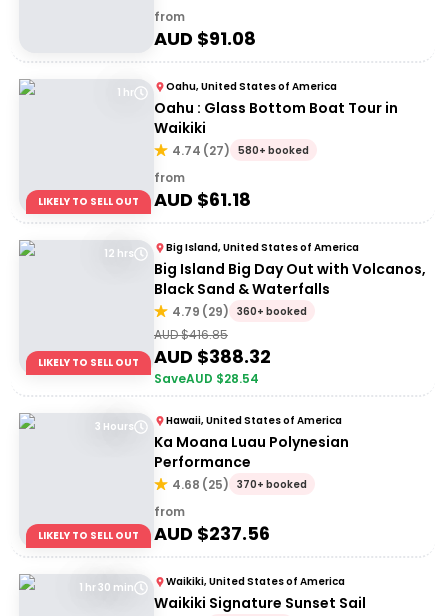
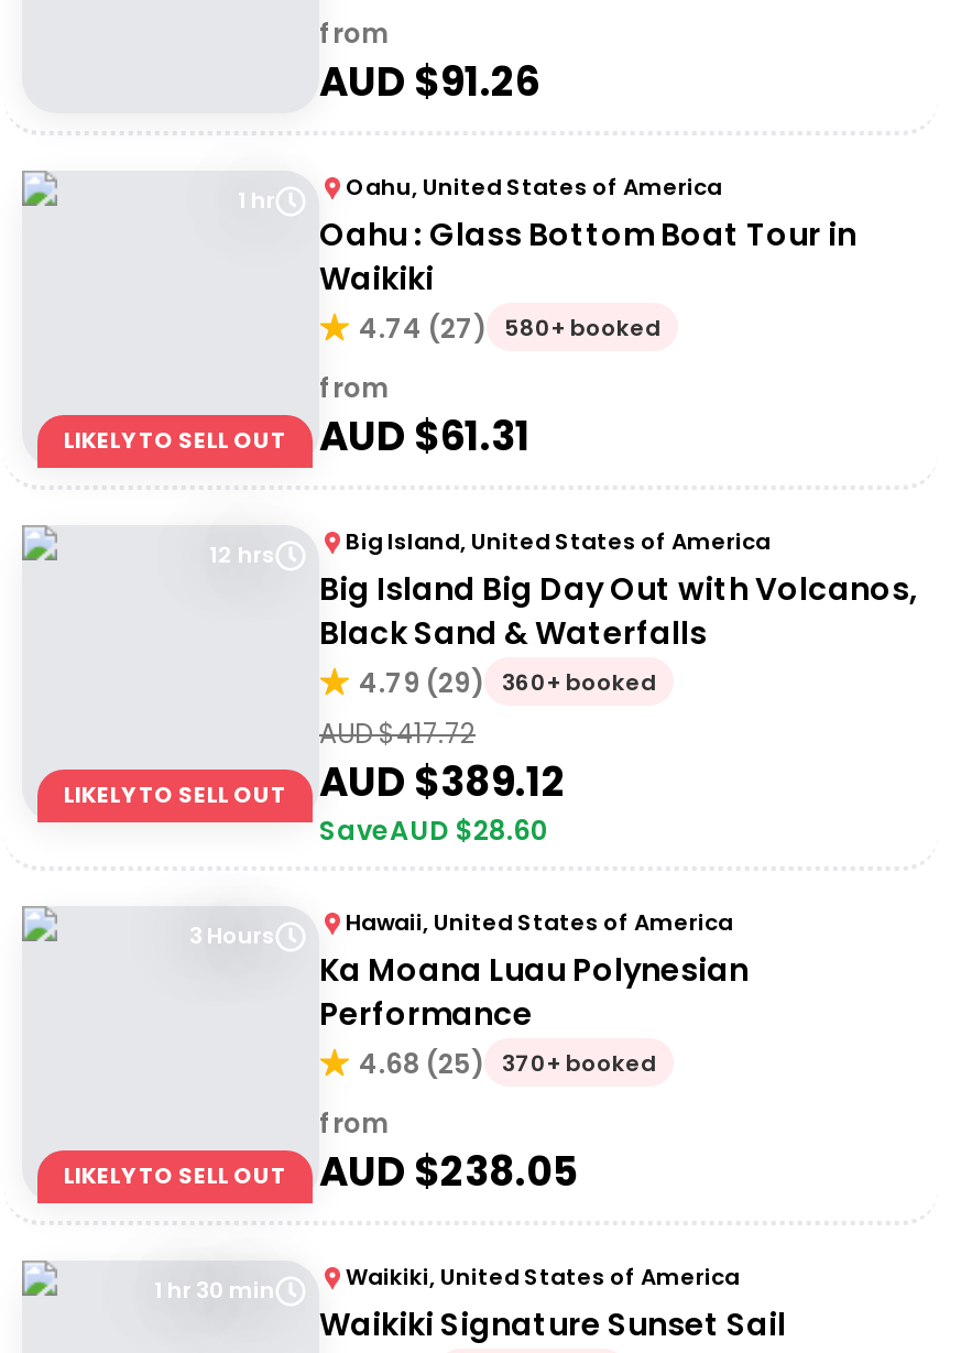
- AUD $91.08
+ AUD $91.26

- LIKELY TO SELL OUT AUD $61.18
+ LIKELY TO SELL OUT AUD $61.31

- AUD $416.85
+ AUD $417.72

- LIKELY TO SELL OUT AUD $388.32
+ LIKELY TO SELL OUT AUD $389.12

- SaveAUD $28.54
+ SaveAUD $28.60

- LIKELY TO SELL OUT AUD $237.56
+ LIKELY TO SELL OUT AUD $238.05
